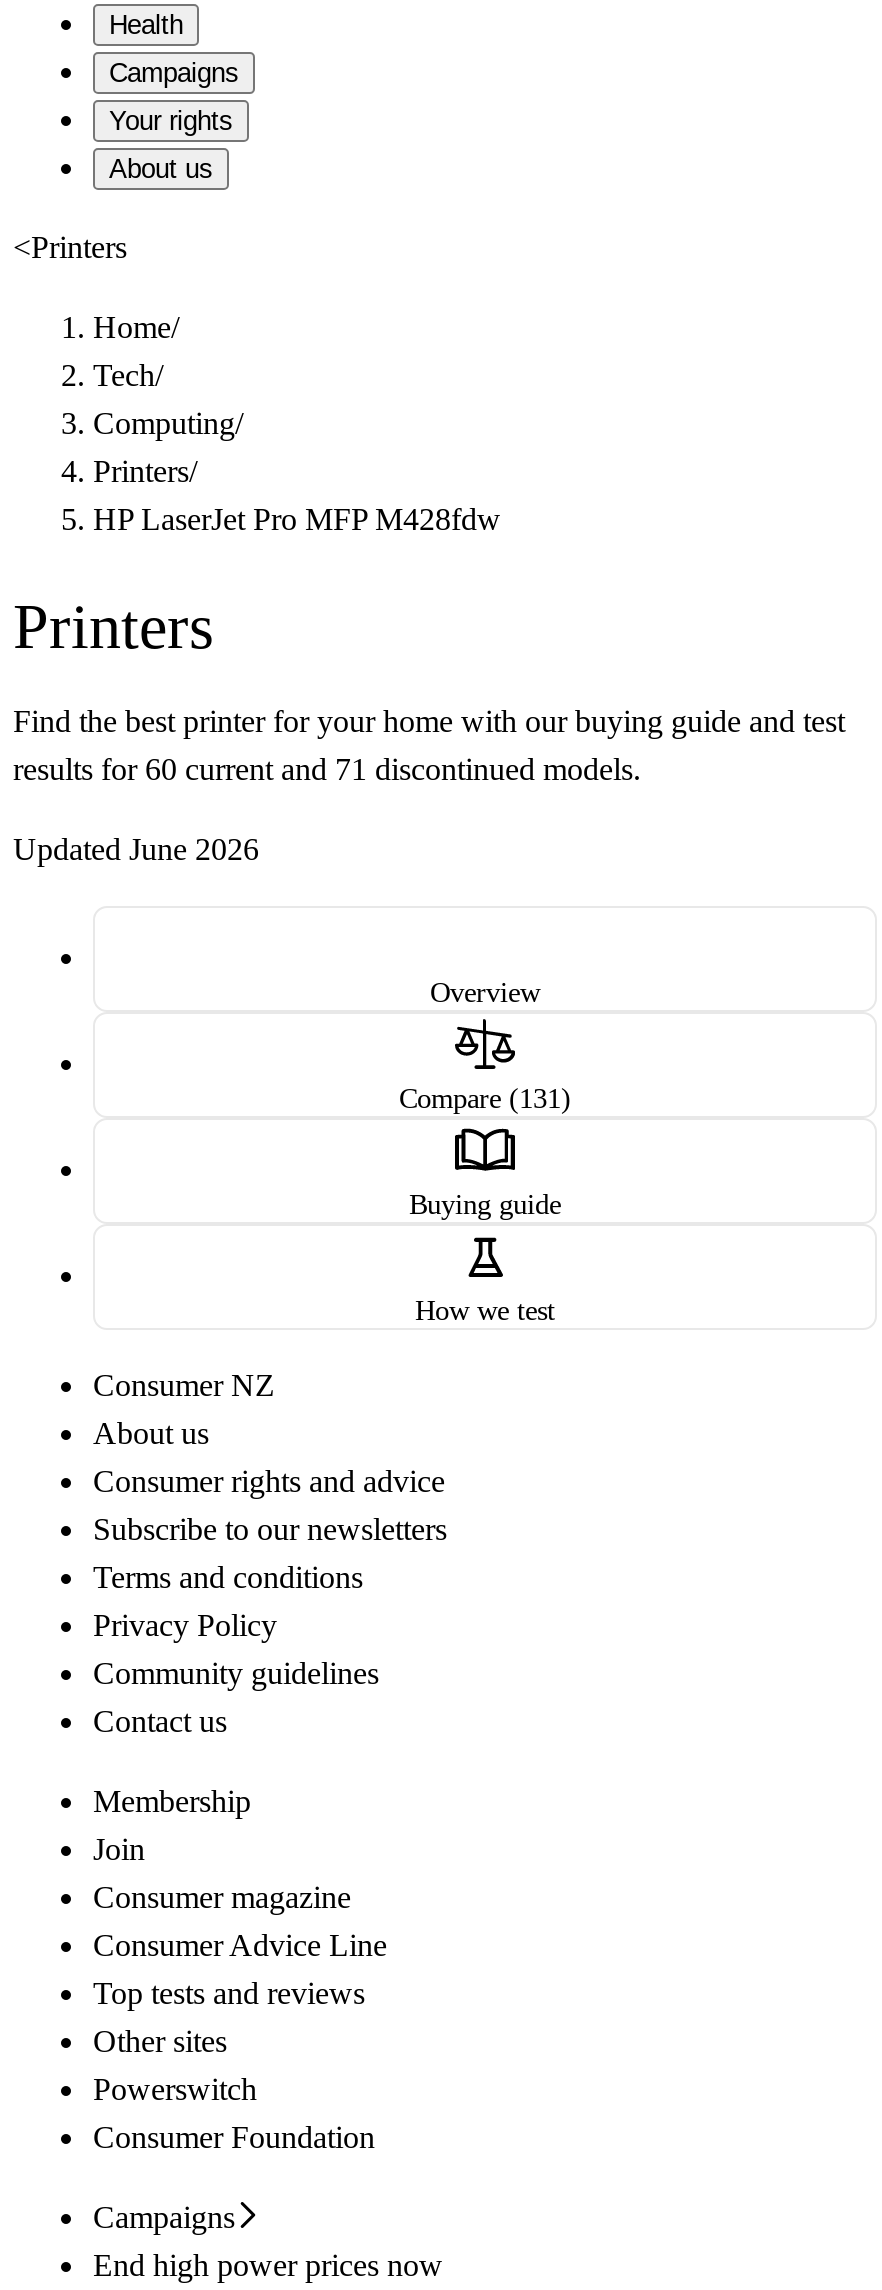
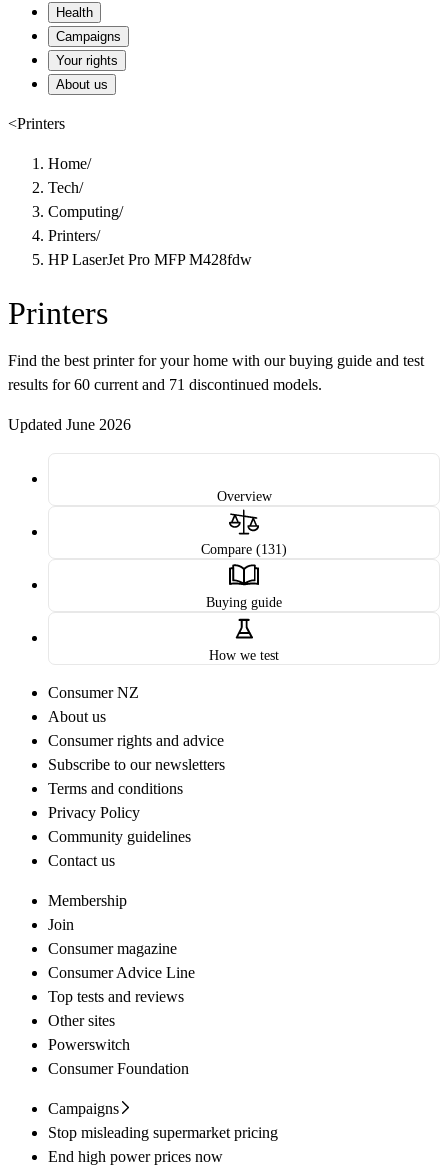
+ Stop misleading supermarket pricing
